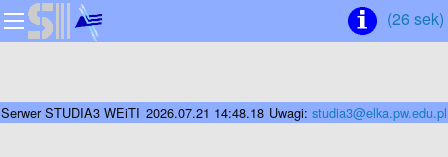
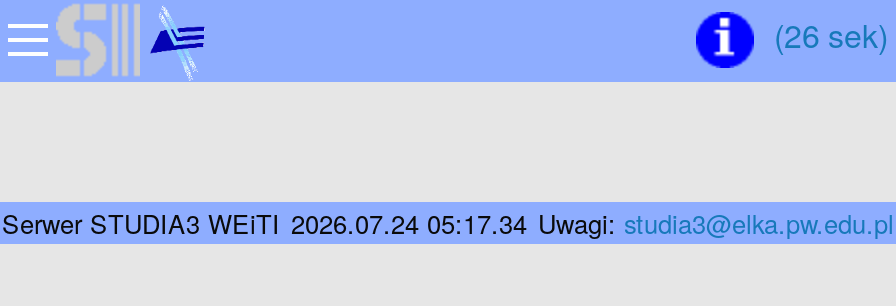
- Serwer STUDIA3 WEiTI 2026.07.21 14:48.18 Uwagi: studia3@elka.pw.edu.pl
+ Serwer STUDIA3 WEiTI 2026.07.24 05:17.34 Uwagi: studia3@elka.pw.edu.pl
